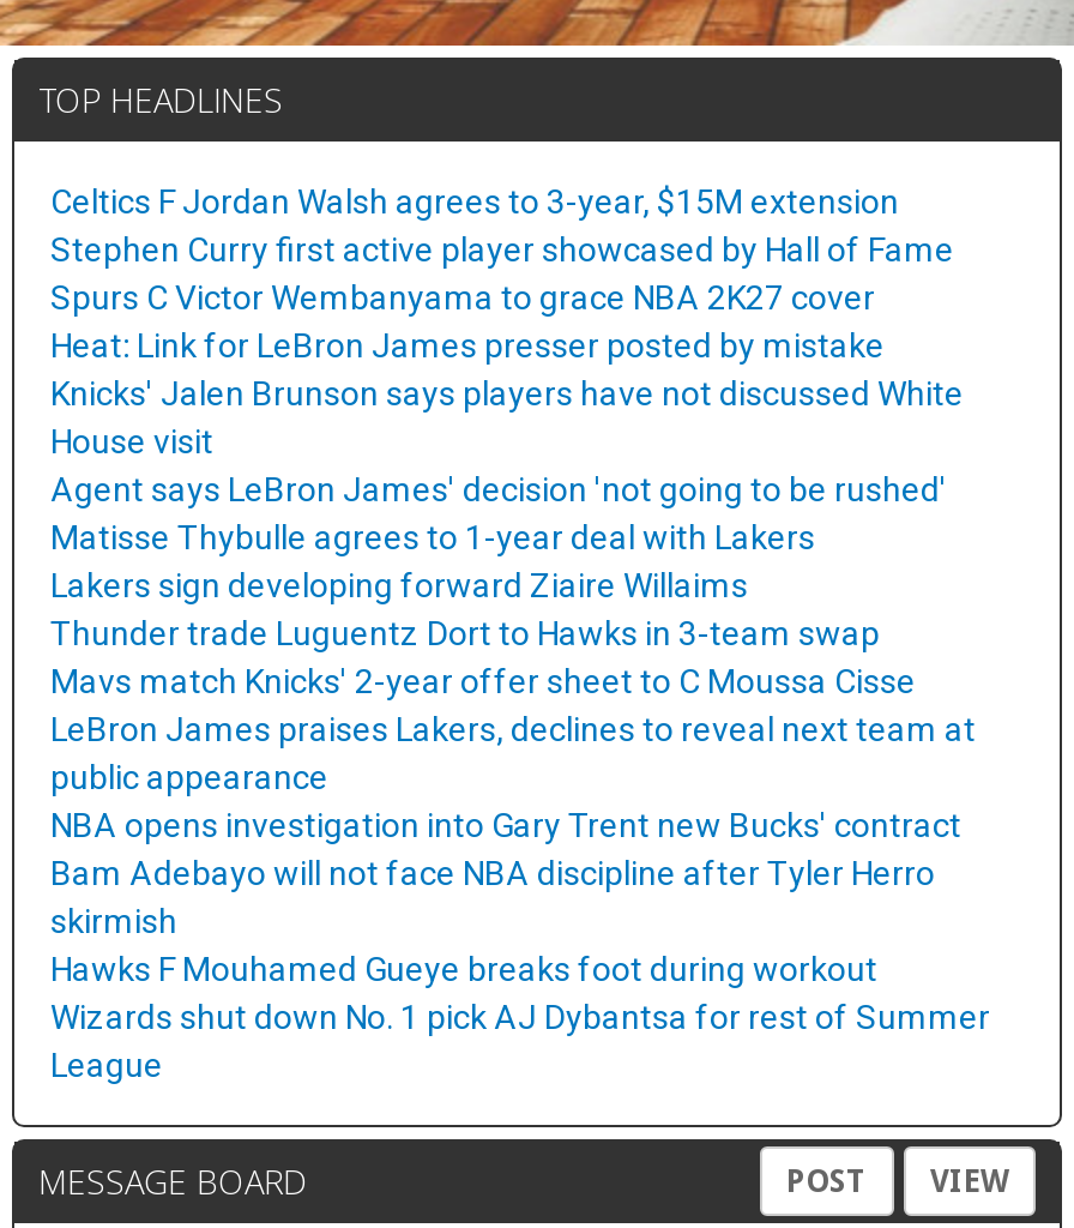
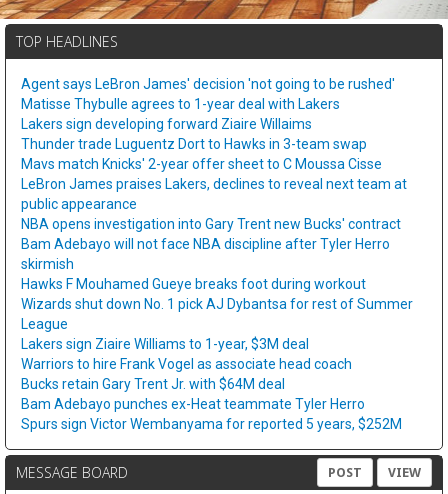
- Celtics F Jordan Walsh agrees to 3-year, $15M extension
- Stephen Curry first active player showcased by Hall of Fame
- Spurs C Victor Wembanyama to grace NBA 2K27 cover
- Heat: Link for LeBron James presser posted by mistake
- Knicks' Jalen Brunson says players have not discussed White
- House visit

moved up: Agent says LeBron James' decision 'not going to be rushed' | Matisse Thybulle agrees to 1-year deal with Lakers | Lakers sign developing forward Ziaire Willaims | ... | Wizards shut down No. 1 pick AJ Dybantsa for rest of Summer | League

+ Lakers sign Ziaire Williams to 1-year, $3M deal
+ Warriors to hire Frank Vogel as associate head coach
+ Bucks retain Gary Trent Jr. with $64M deal
+ Bam Adebayo punches ex-Heat teammate Tyler Herro
+ Spurs sign Victor Wembanyama for reported 5 years, $252M
